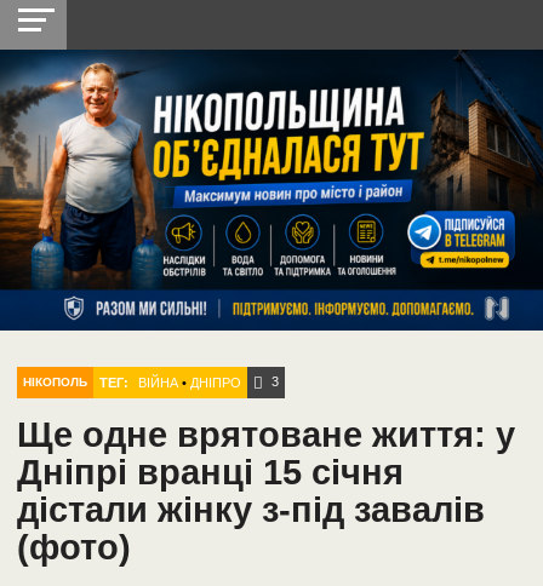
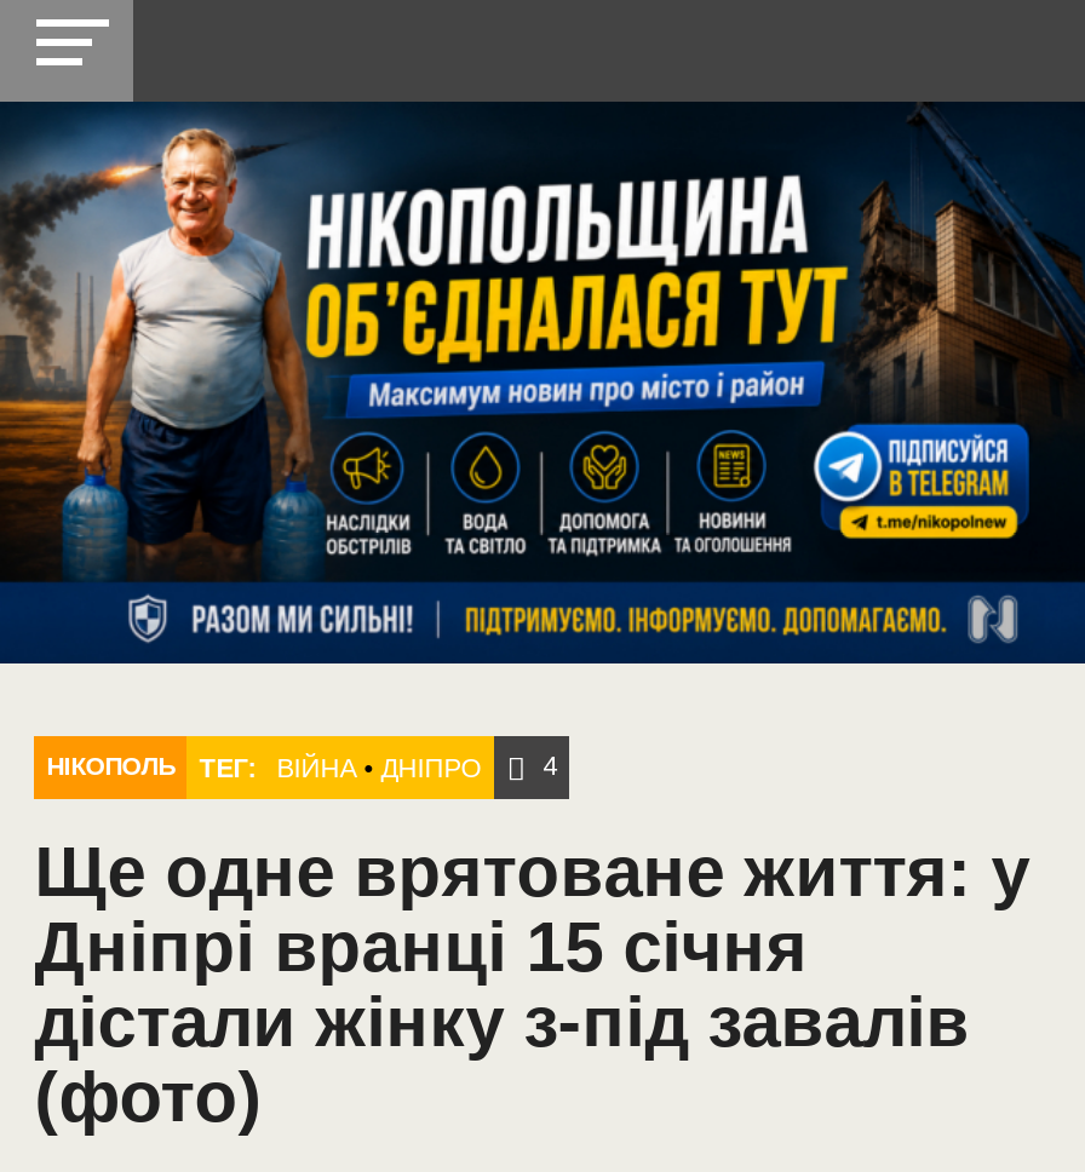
- 3
+ 4
